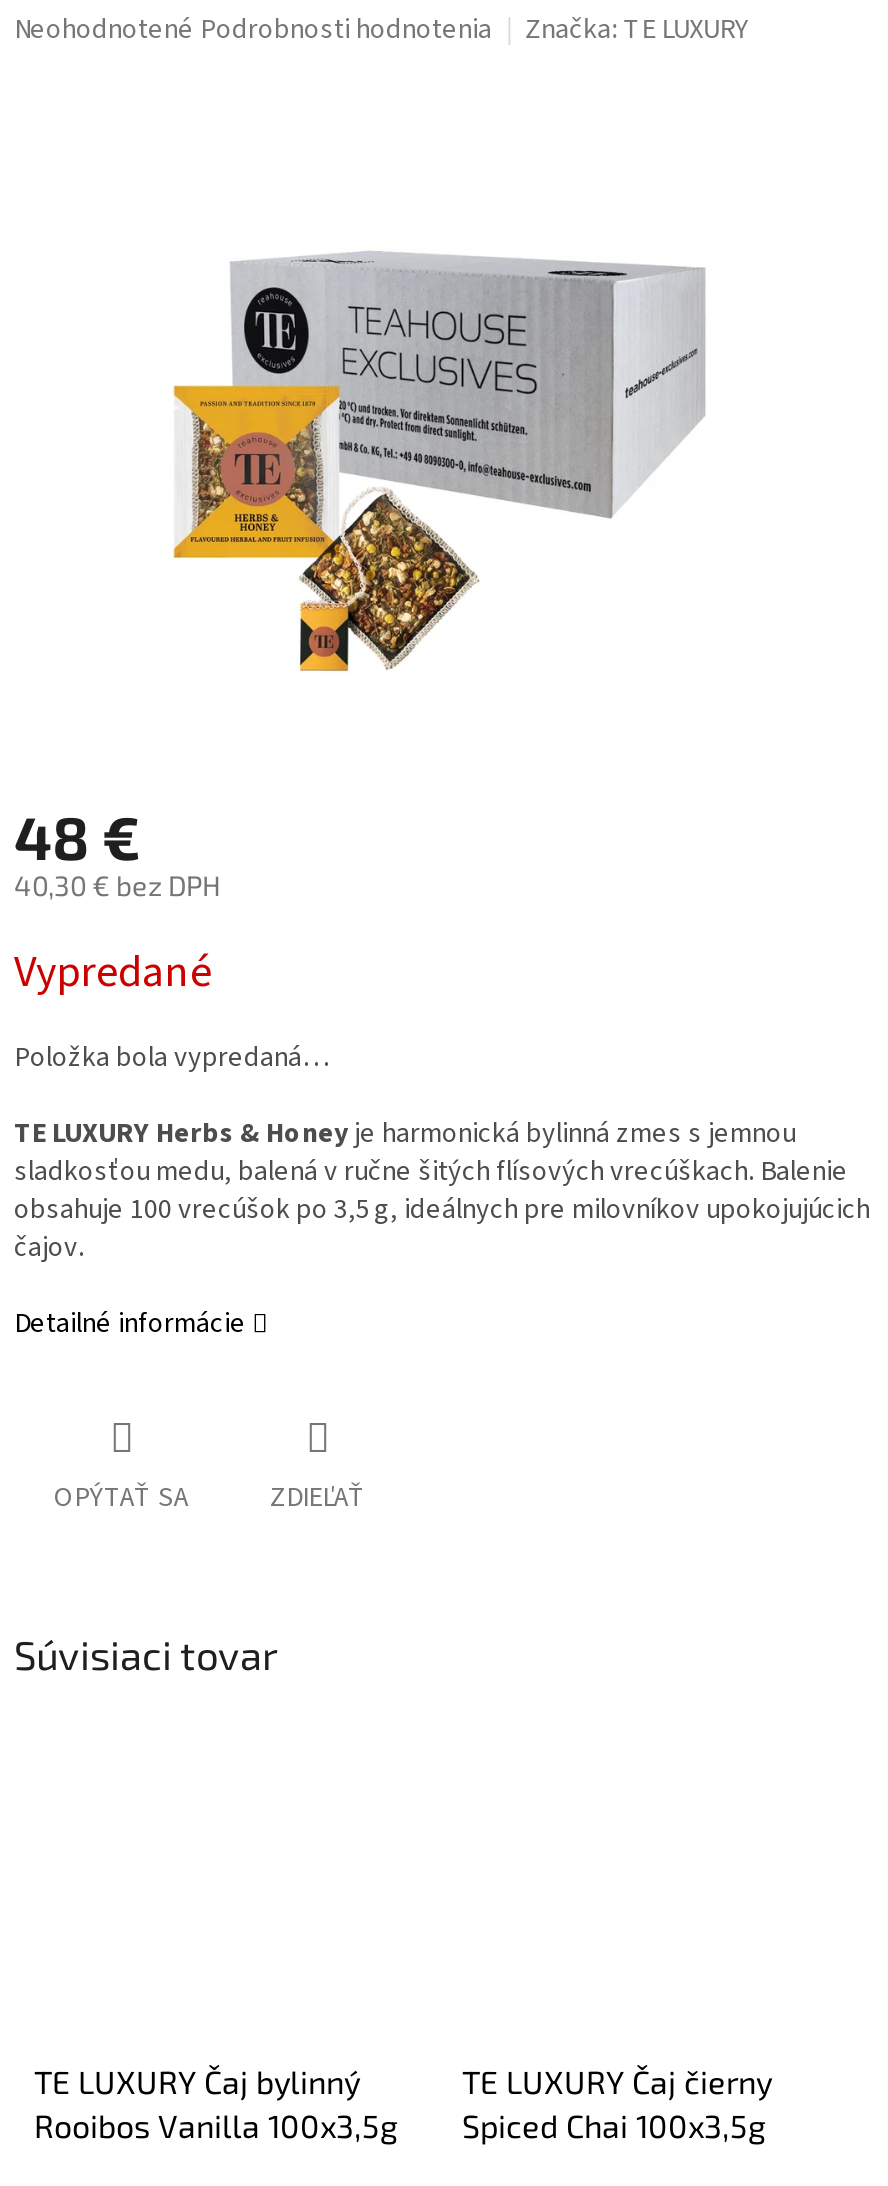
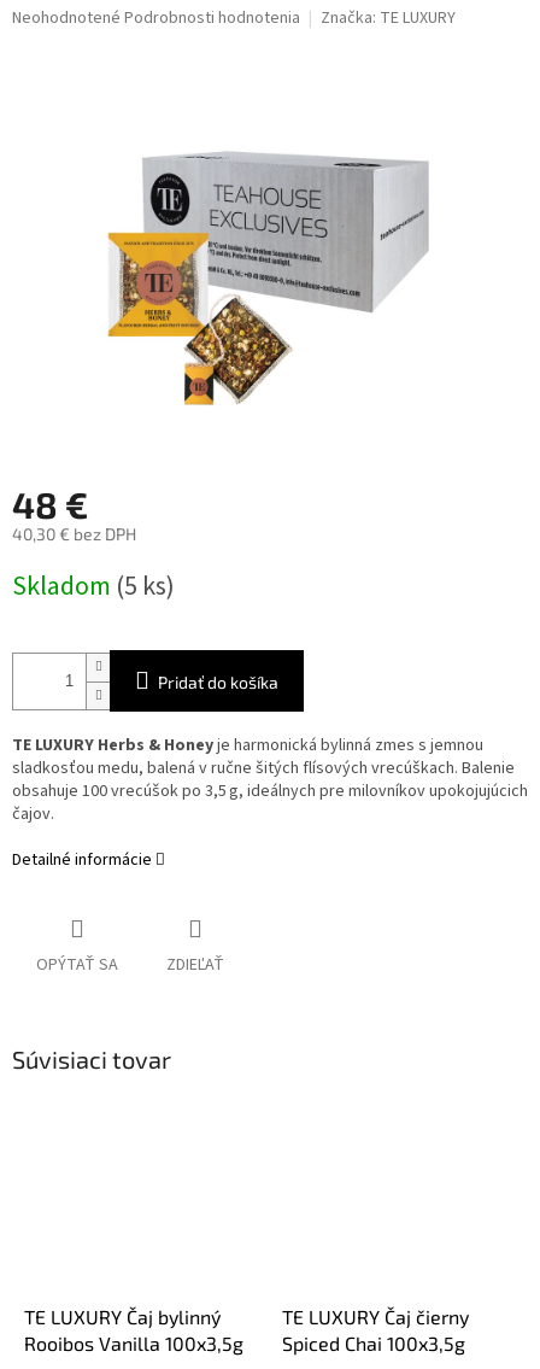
- Vypredané
+ Skladom (5 ks)

- Položka bola vypredaná…
+ Pridať do košíka
